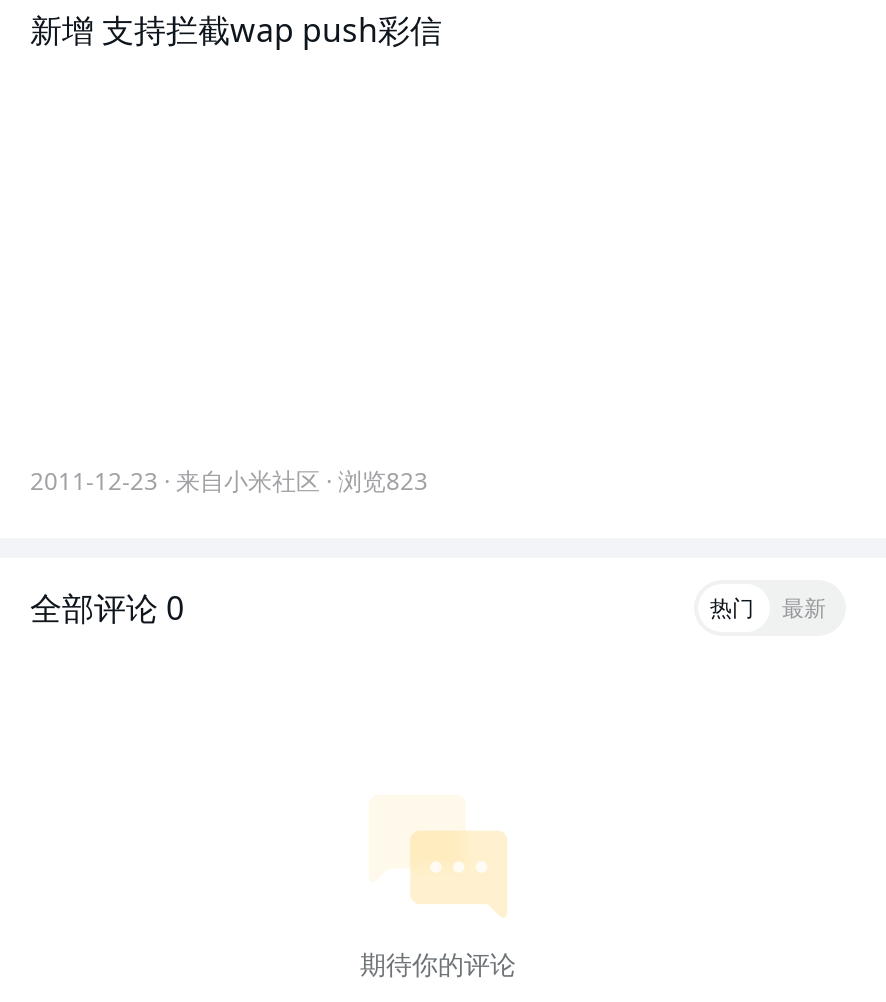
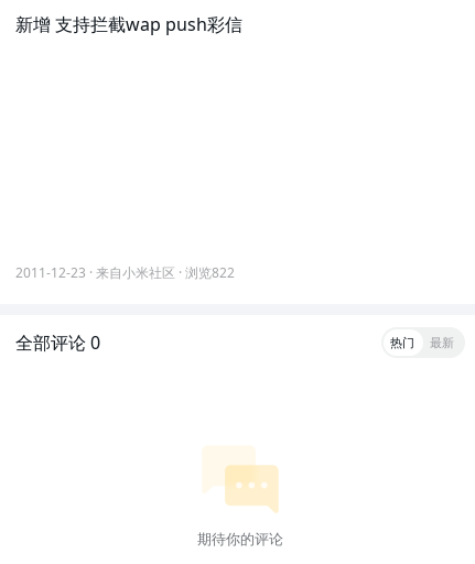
- 2011-12-23 ·来自小米社区 ·浏览823
+ 2011-12-23 ·来自小米社区 ·浏览822
